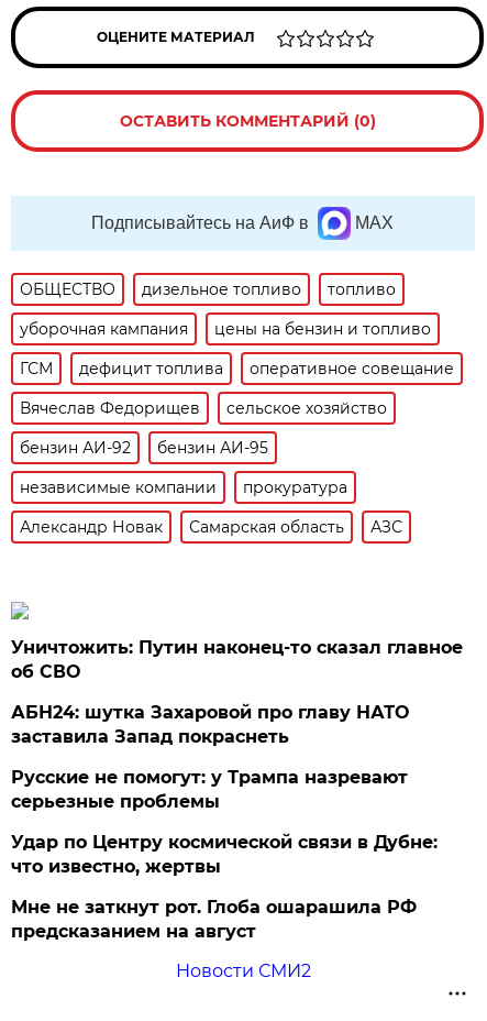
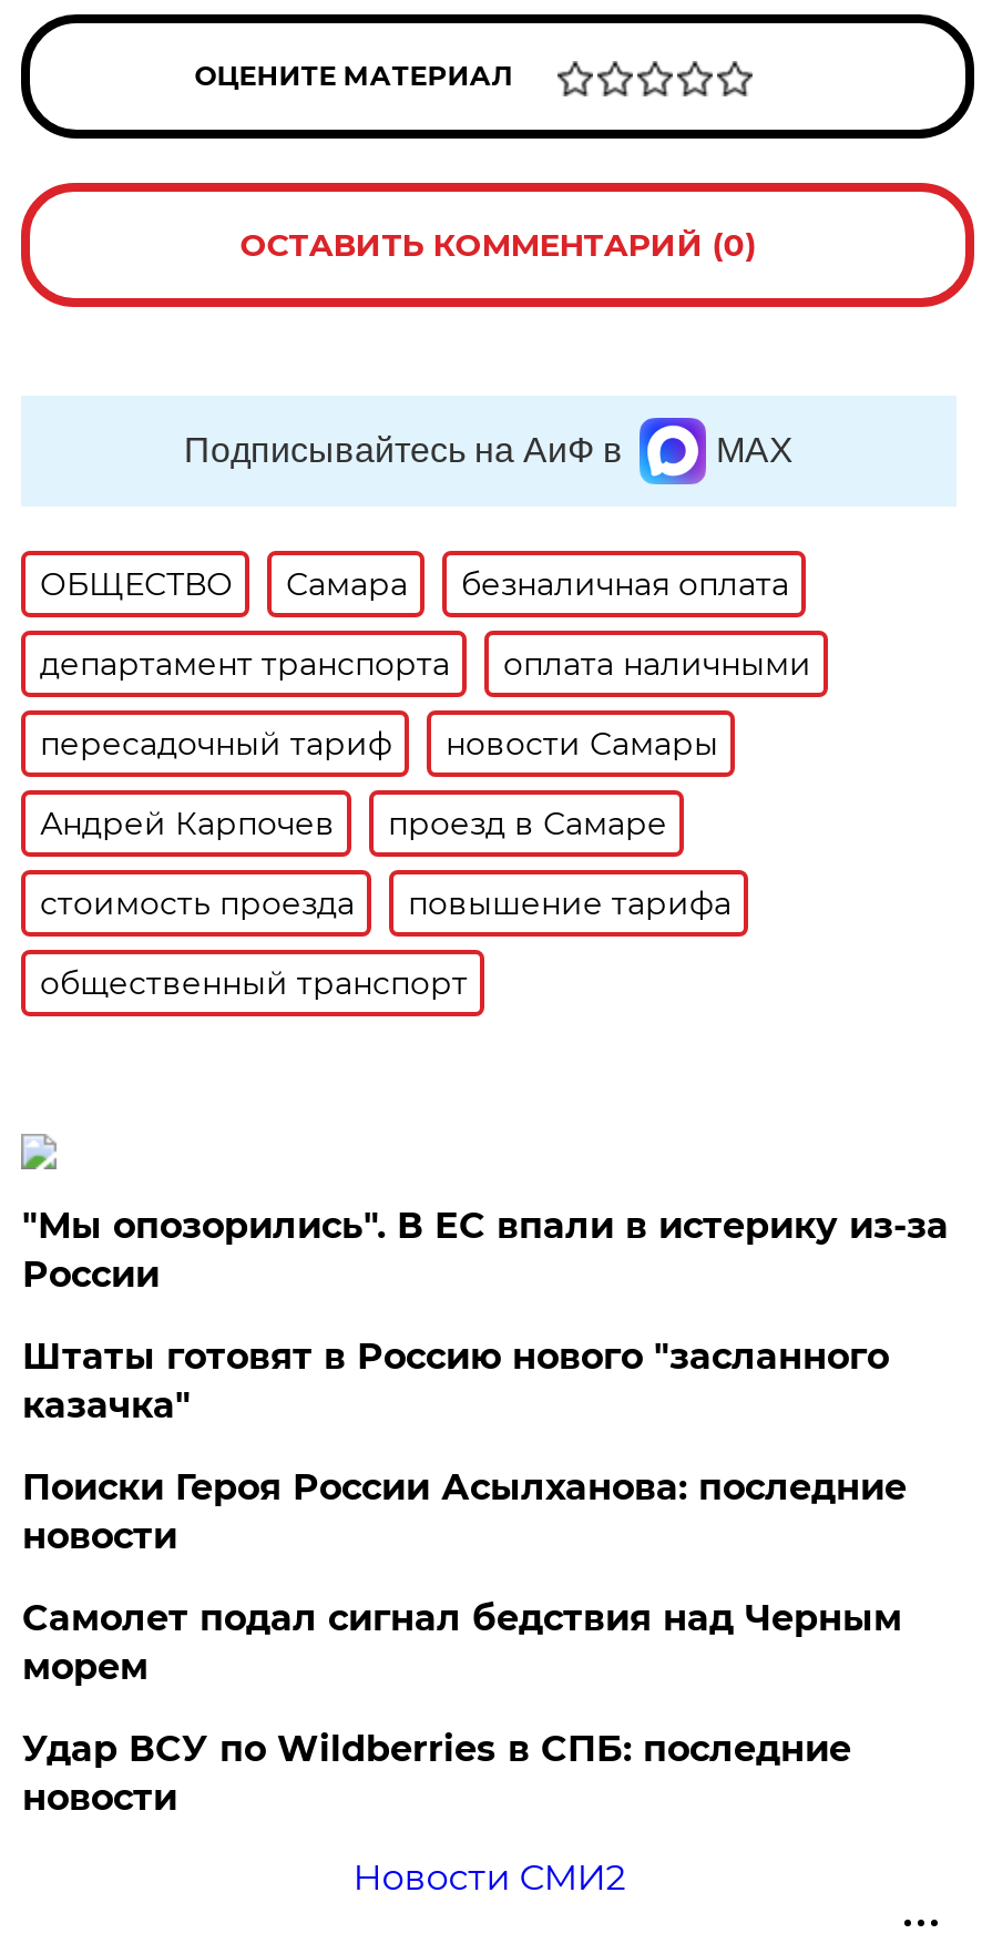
- дизельное топливо
- топливо
- уборочная кампания
- цены на бензин и топливо
- ГСМ
- дефицит топлива
- оперативное совещание
- Вячеслав Федорищев
- сельское хозяйство
- бензин АИ-92
- бензин АИ-95
- независимые компании
- прокуратура
- Александр Новак
- Самарская область
- АЗС
+ Самара
+ безналичная оплата
+ департамент транспорта
+ оплата наличными
+ пересадочный тариф
+ новости Самары
+ Андрей Карпочев
+ проезд в Самаре
+ стоимость проезда
+ повышение тарифа
+ общественный транспорт

- Уничтожить: Путин наконец-то сказал главное
- об СВО
- АБН24: шутка Захаровой про главу НАТО
- заставила Запад покраснеть
- Русские не помогут: у Трампа назревают
- серьезные проблемы
- Удар по Центру космической связи в Дубне:
- что известно, жертвы
- Мне не заткнут рот. Глоба ошарашила РФ
- предсказанием на август
+ "Мы опозорились". В ЕС впали в истерику из-за
+ России
+ Штаты готовят в Россию нового "засланного
+ казачка"
+ Поиски Героя России Асылханова: последние
+ новости
+ Самолет подал сигнал бедствия над Черным
+ морем
+ Удар ВСУ по Wildberries в СПБ: последние
+ новости
